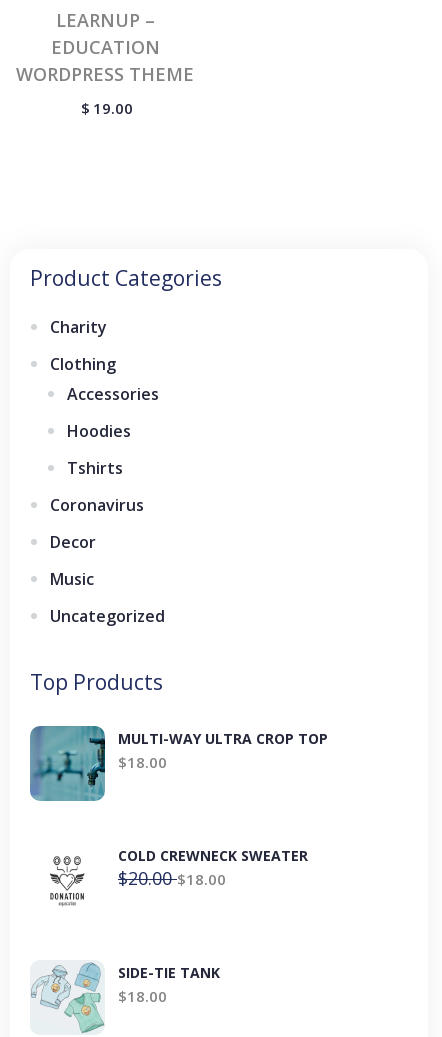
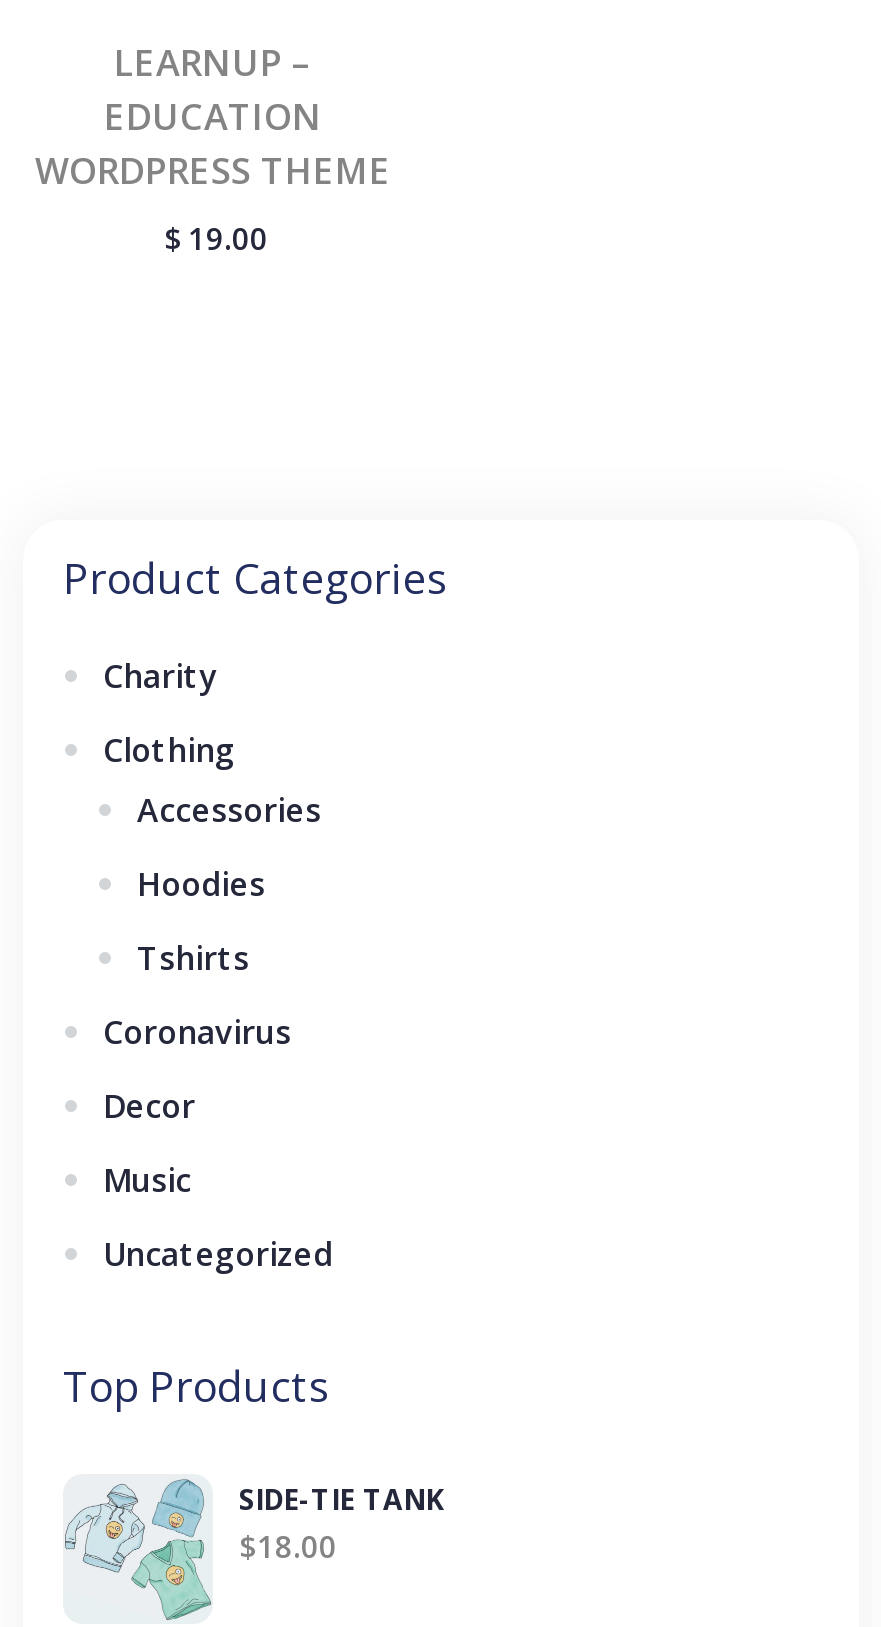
- [image]
- MULTI-WAY ULTRA CROP TOP
- $18.00

- [image]
- COLD CREWNECK SWEATER
- $20.00 $18.00
